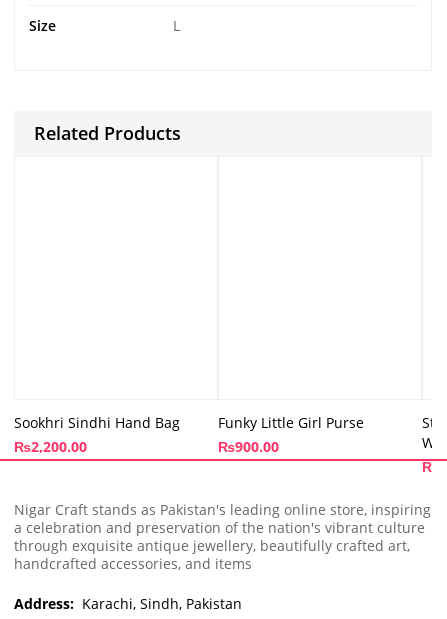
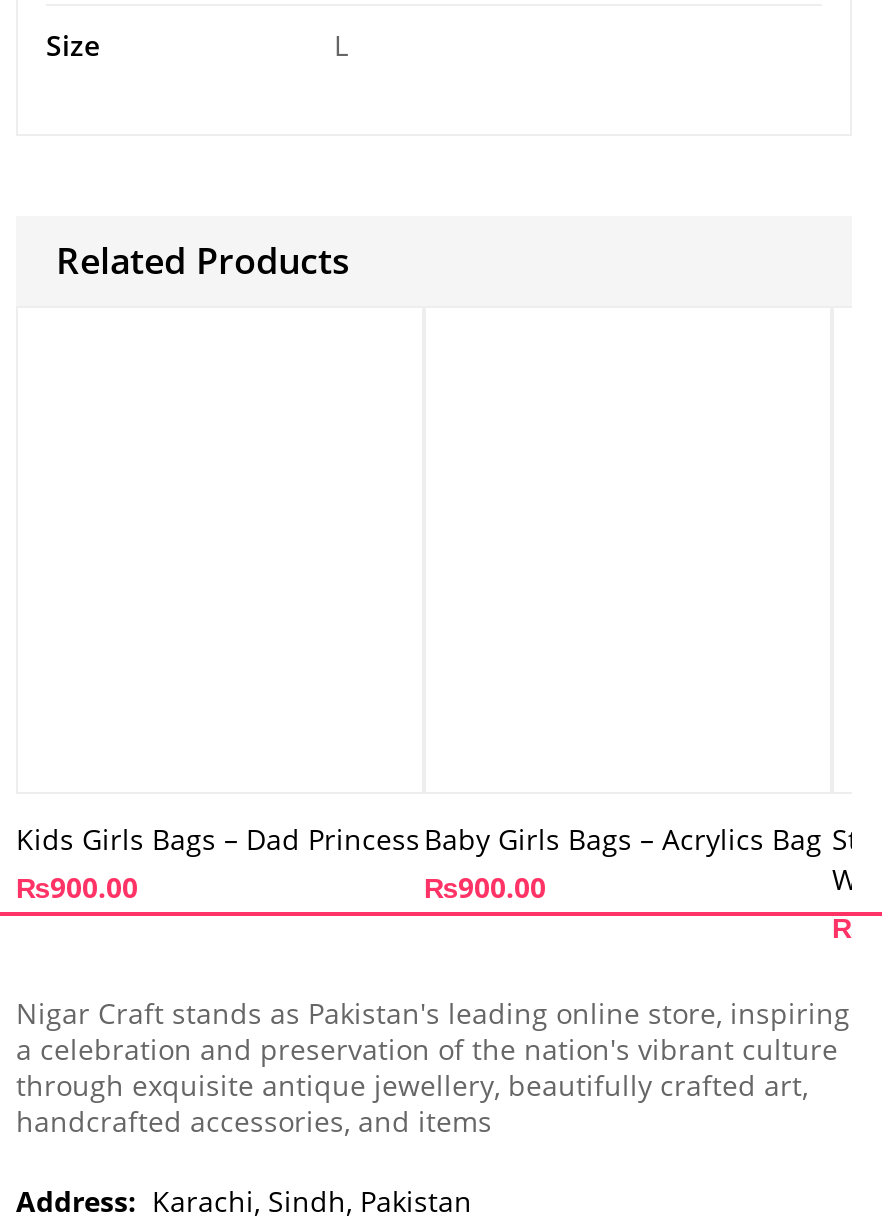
- Sookhri Sindhi Hand Bag
- ₨2,200.00
+ Kids Girls Bags – Dad Princess
+ ₨900.00

- Funky Little Girl Purse
+ Baby Girls Bags – Acrylics Bag
